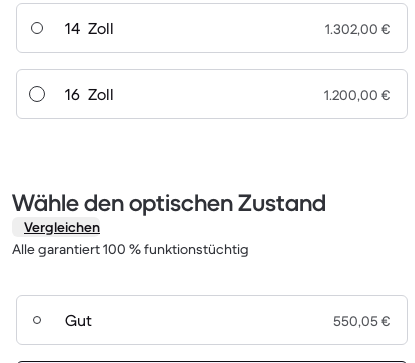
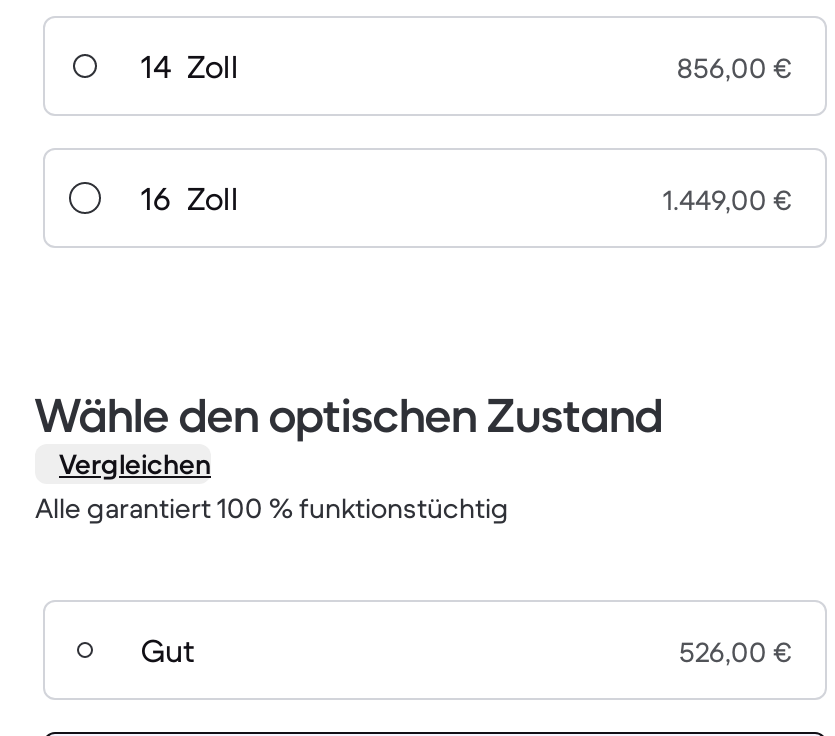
- 1.302,00 €
+ 856,00 €

- 1.200,00 €
+ 1.449,00 €

- 550,05 €
+ 526,00 €
